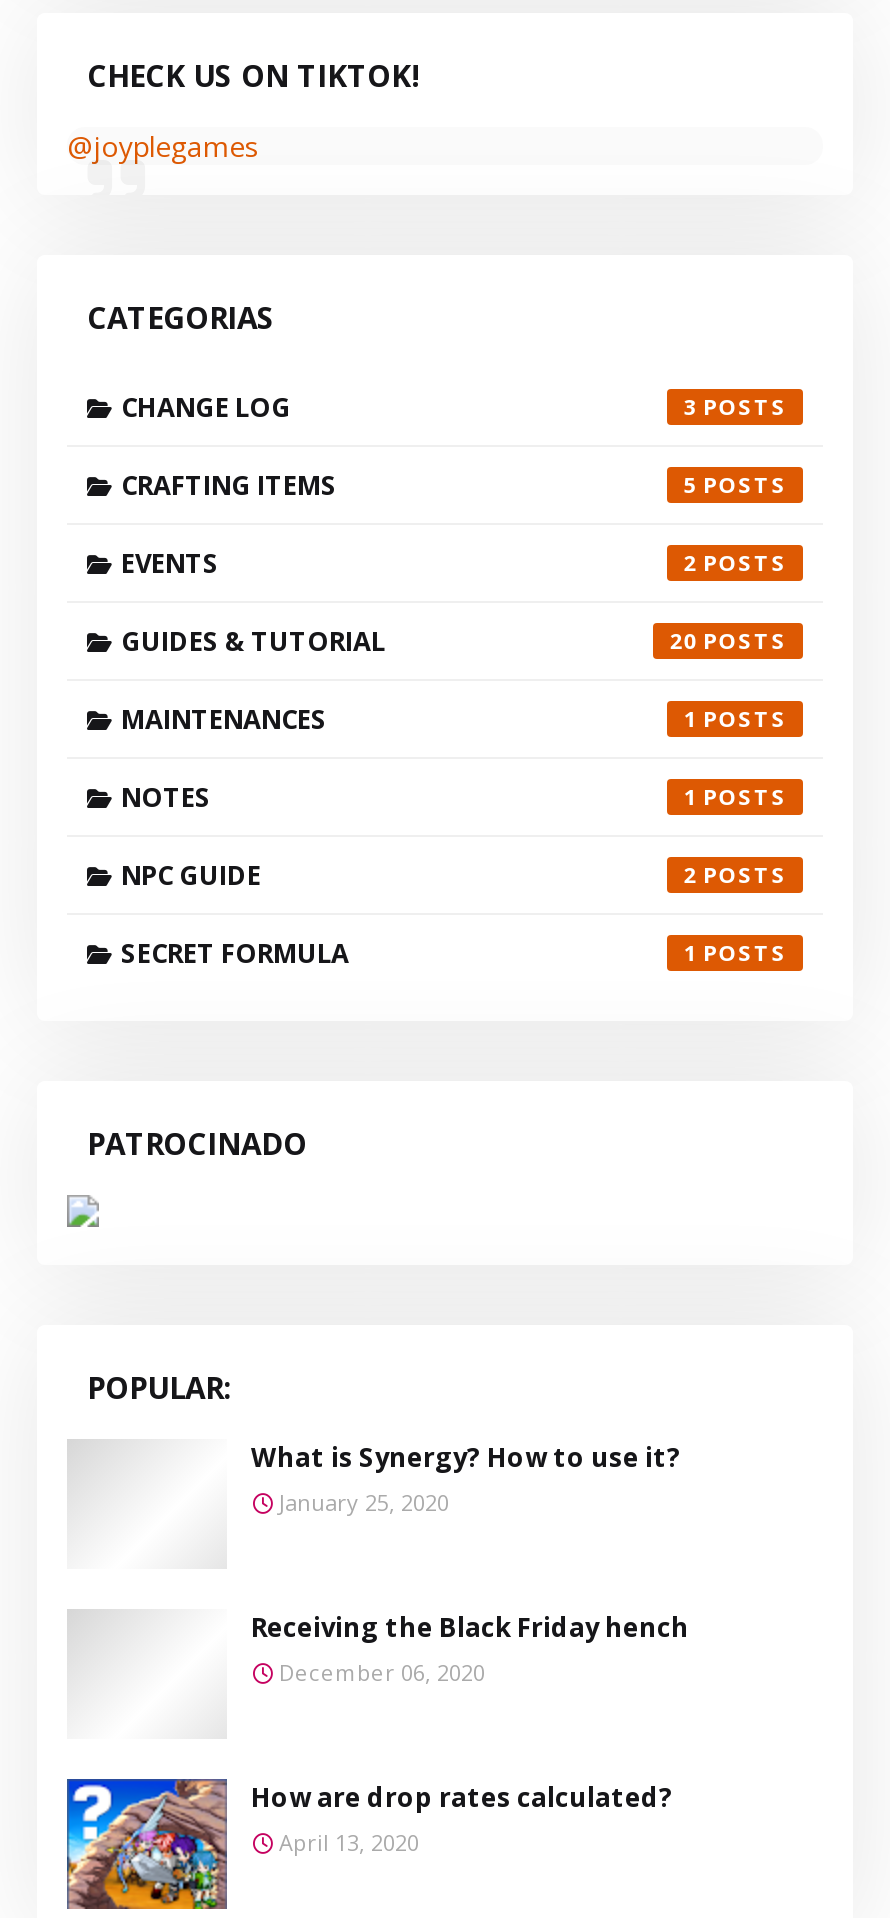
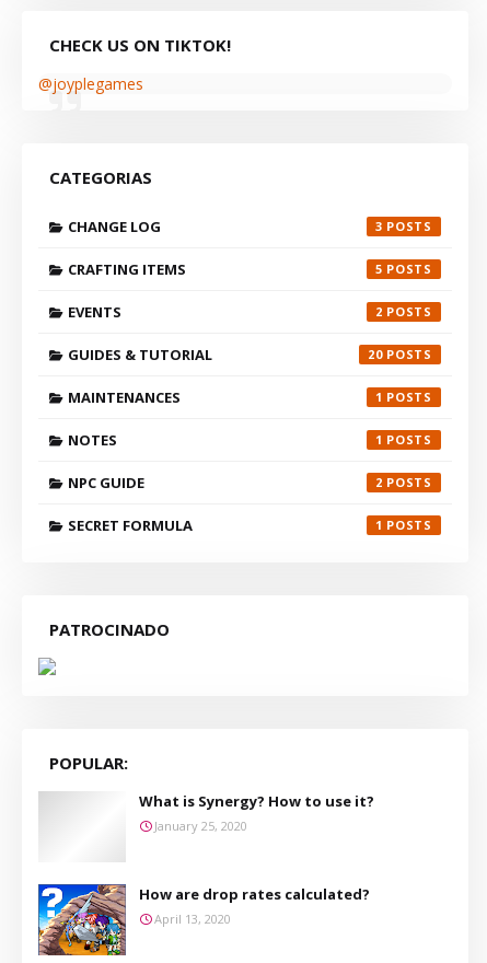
- Receiving the Black Friday hench
- December 06, 2020
